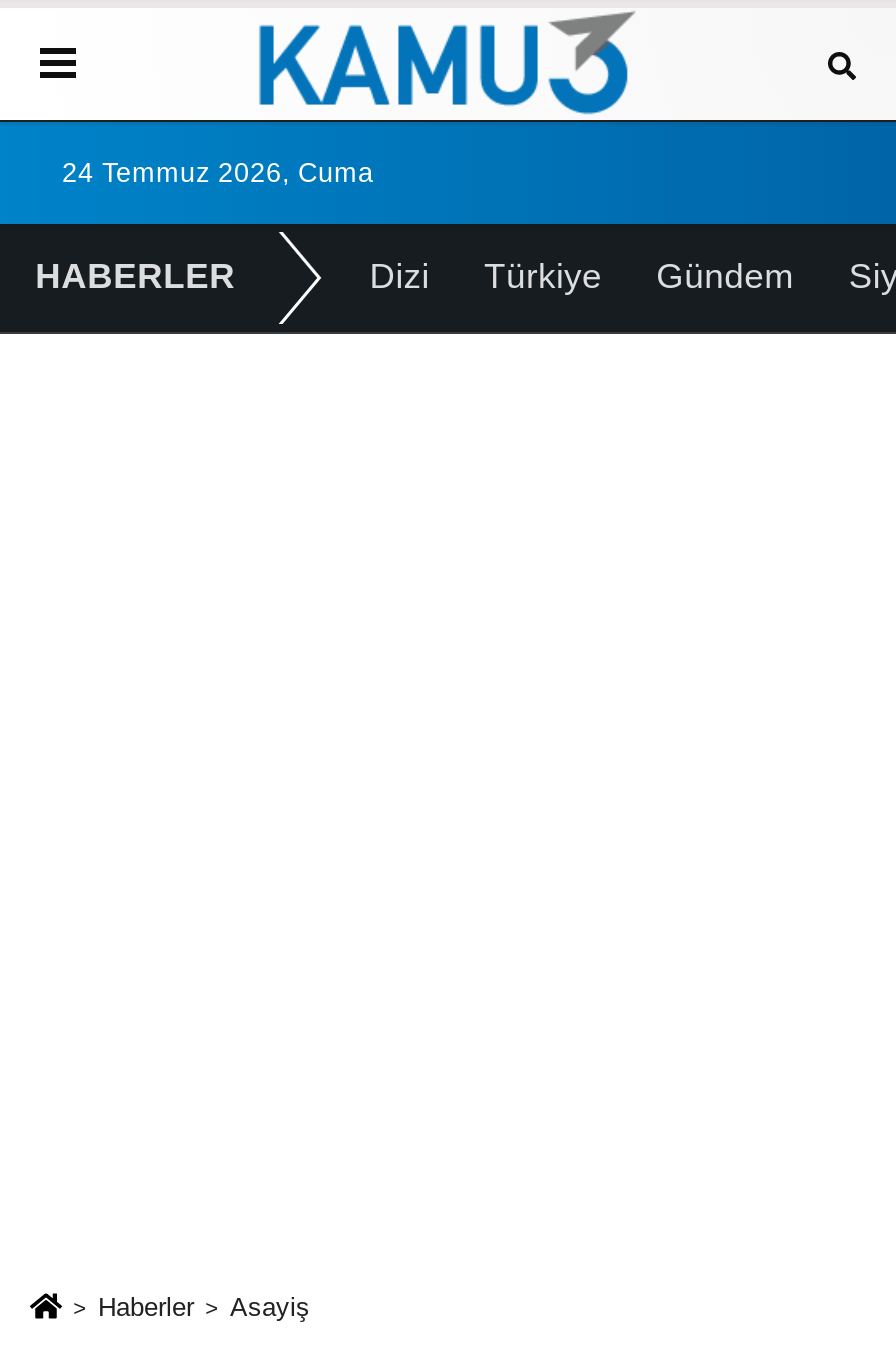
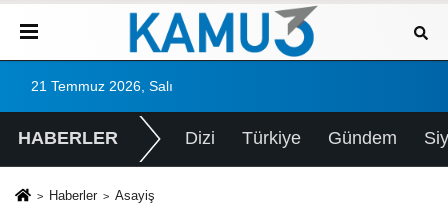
- 24 Temmuz 2026, Cuma
+ 21 Temmuz 2026, Salı
